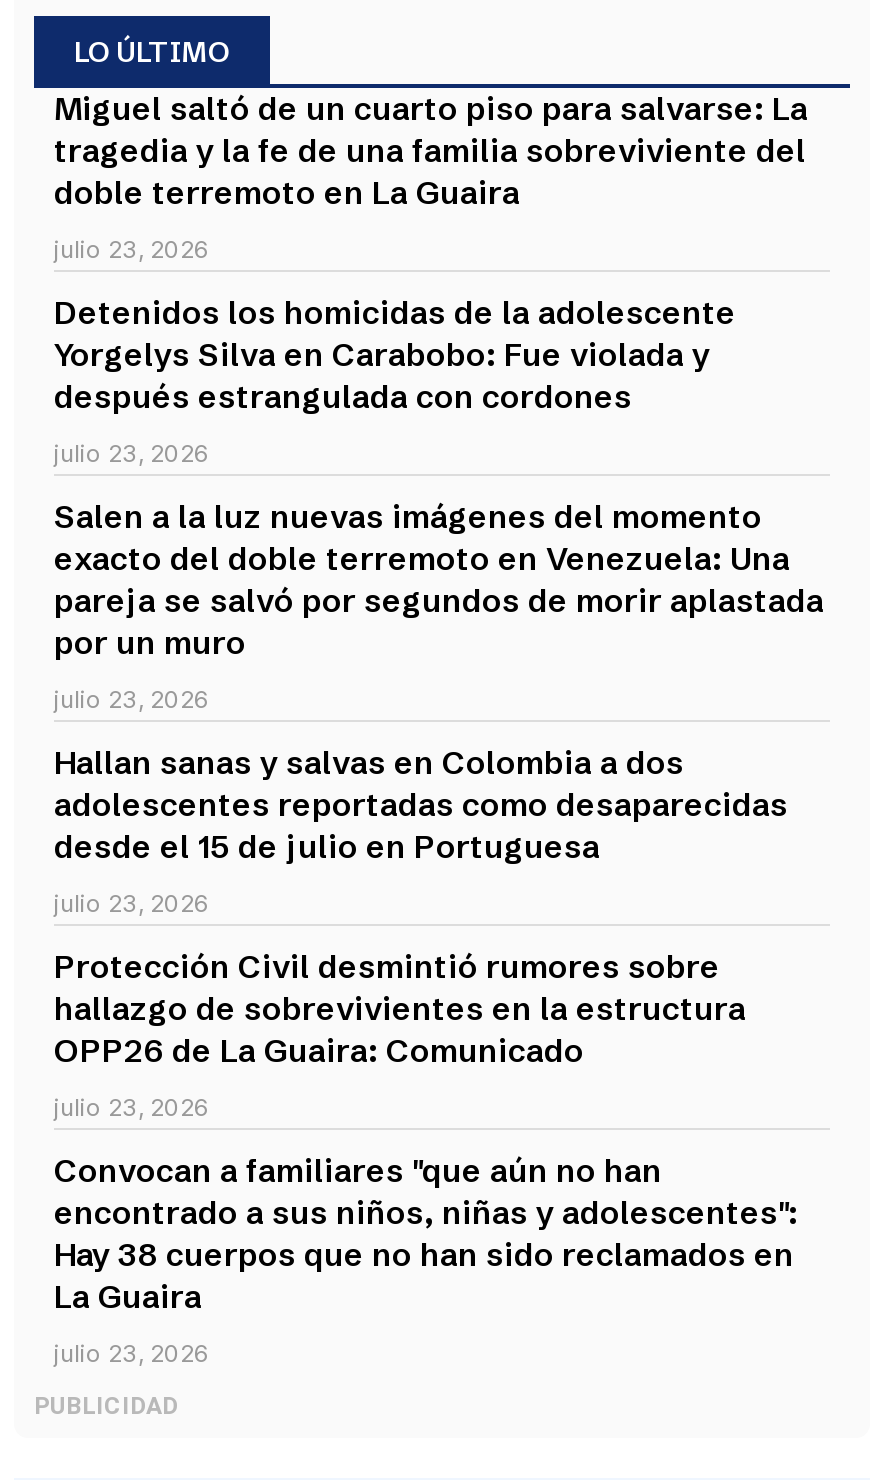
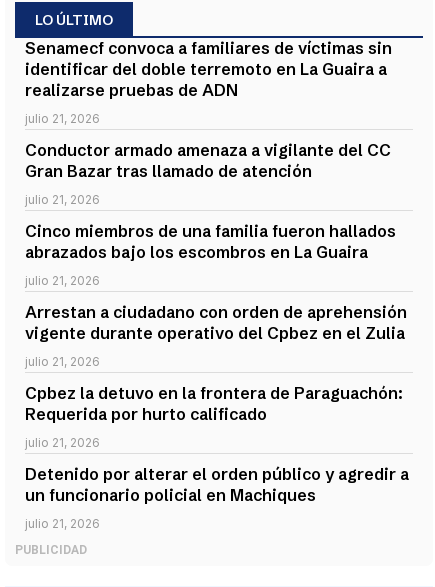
- Miguel saltó de un cuarto piso para salvarse: La
- tragedia y la fe de una familia sobreviviente del
- doble terremoto en La Guaira
+ Senamecf convoca a familiares de víctimas sin
+ identificar del doble terremoto en La Guaira a
+ realizarse pruebas de ADN

- julio 23, 2026
+ julio 21, 2026

- Detenidos los homicidas de la adolescente
- Yorgelys Silva en Carabobo: Fue violada y
- después estrangulada con cordones
+ Conductor armado amenaza a vigilante del CC
+ Gran Bazar tras llamado de atención

- julio 23, 2026
+ julio 21, 2026

- Salen a la luz nuevas imágenes del momento
- exacto del doble terremoto en Venezuela: Una
- pareja se salvó por segundos de morir aplastada
- por un muro
+ Cinco miembros de una familia fueron hallados
+ abrazados bajo los escombros en La Guaira

- julio 23, 2026
+ julio 21, 2026

- Hallan sanas y salvas en Colombia a dos
- adolescentes reportadas como desaparecidas
- desde el 15 de julio en Portuguesa
+ Arrestan a ciudadano con orden de aprehensión
+ vigente durante operativo del Cpbez en el Zulia

- julio 23, 2026
+ julio 21, 2026

- Protección Civil desmintió rumores sobre
- hallazgo de sobrevivientes en la estructura
- OPP26 de La Guaira: Comunicado
+ Cpbez la detuvo en la frontera de Paraguachón:
+ Requerida por hurto calificado

- julio 23, 2026
+ julio 21, 2026

- Convocan a familiares "que aún no han
- encontrado a sus niños, niñas y adolescentes":
- Hay 38 cuerpos que no han sido reclamados en
- La Guaira
+ Detenido por alterar el orden público y agredir a
+ un funcionario policial en Machiques

- julio 23, 2026
+ julio 21, 2026
